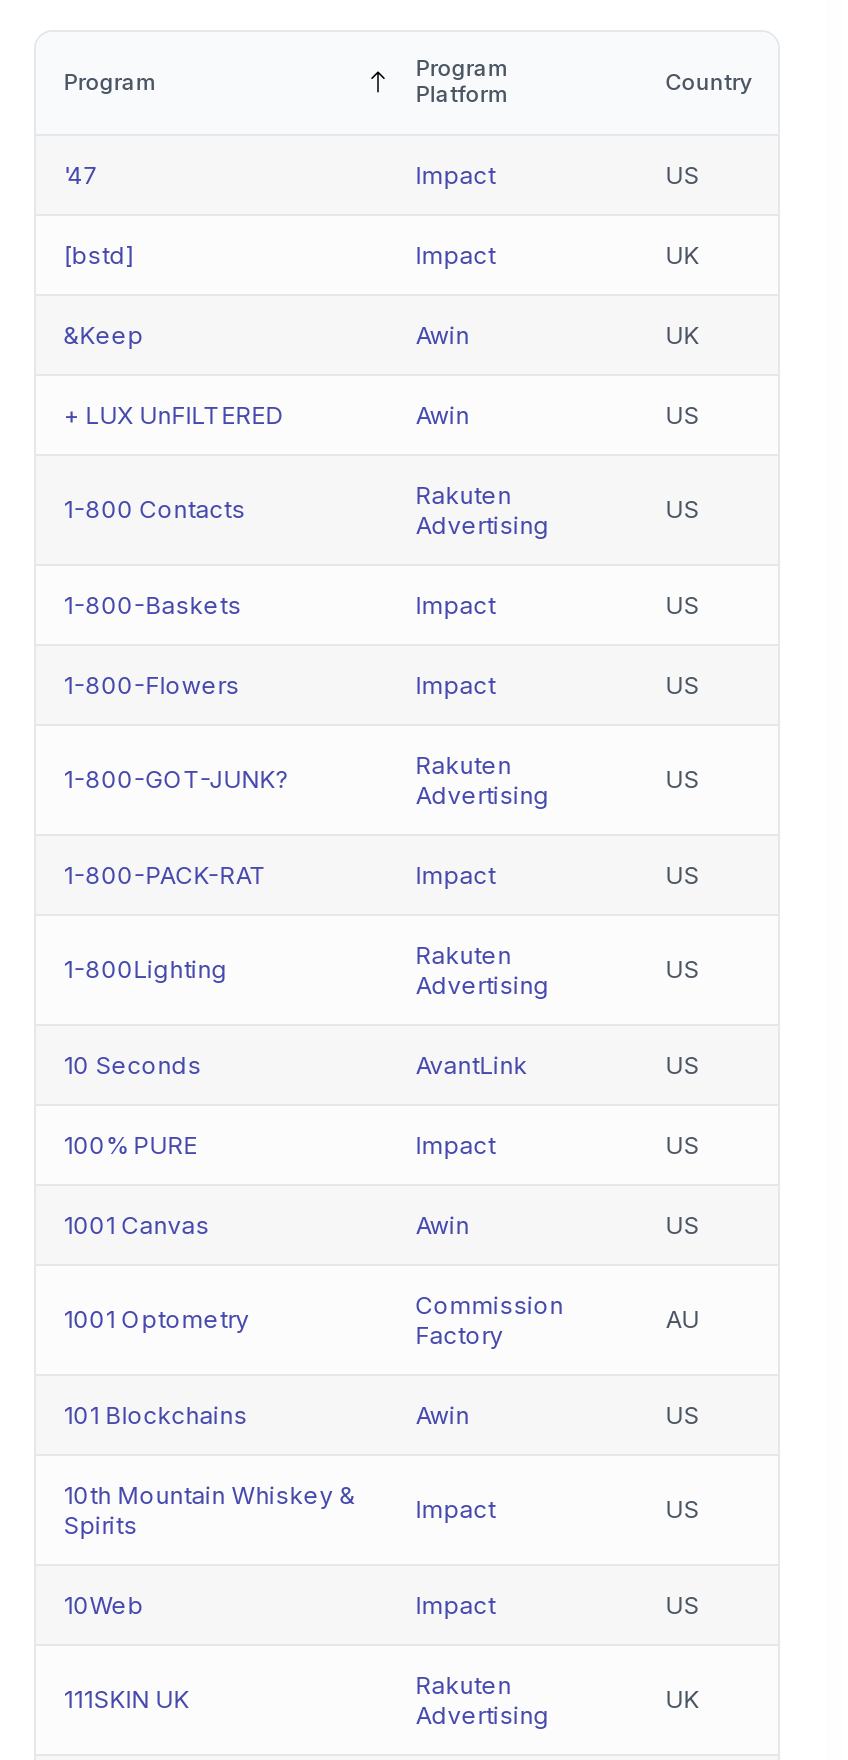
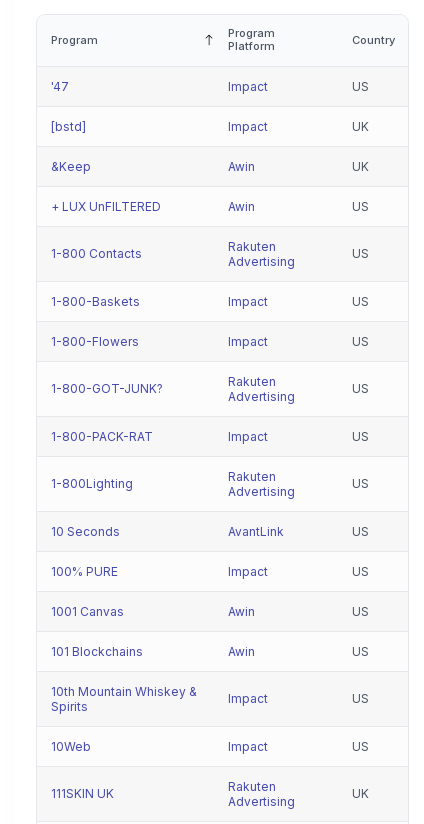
- 1001 Optometry
- Commission
- Factory

- AU
